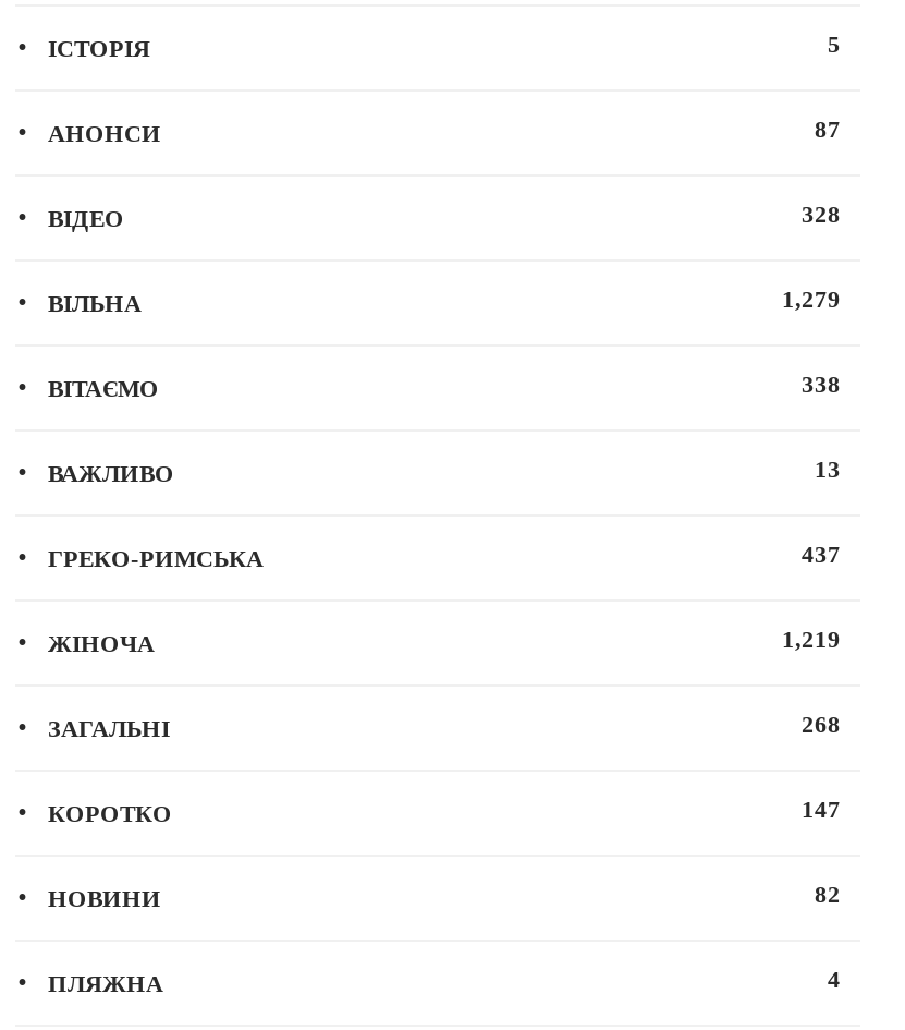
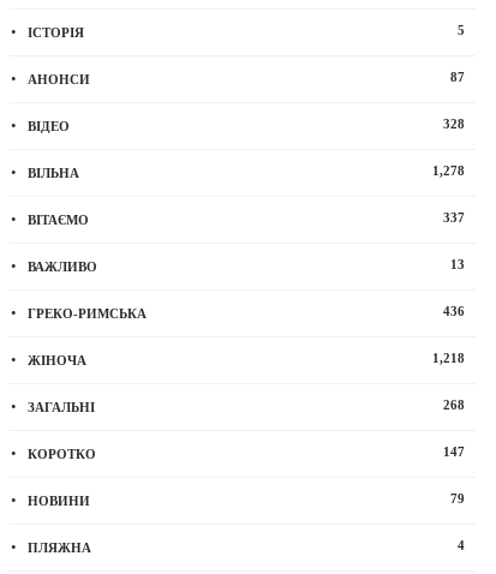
- 1,279
+ 1,278

- 338
+ 337

- 437
+ 436

- 1,219
+ 1,218

- 82
+ 79
